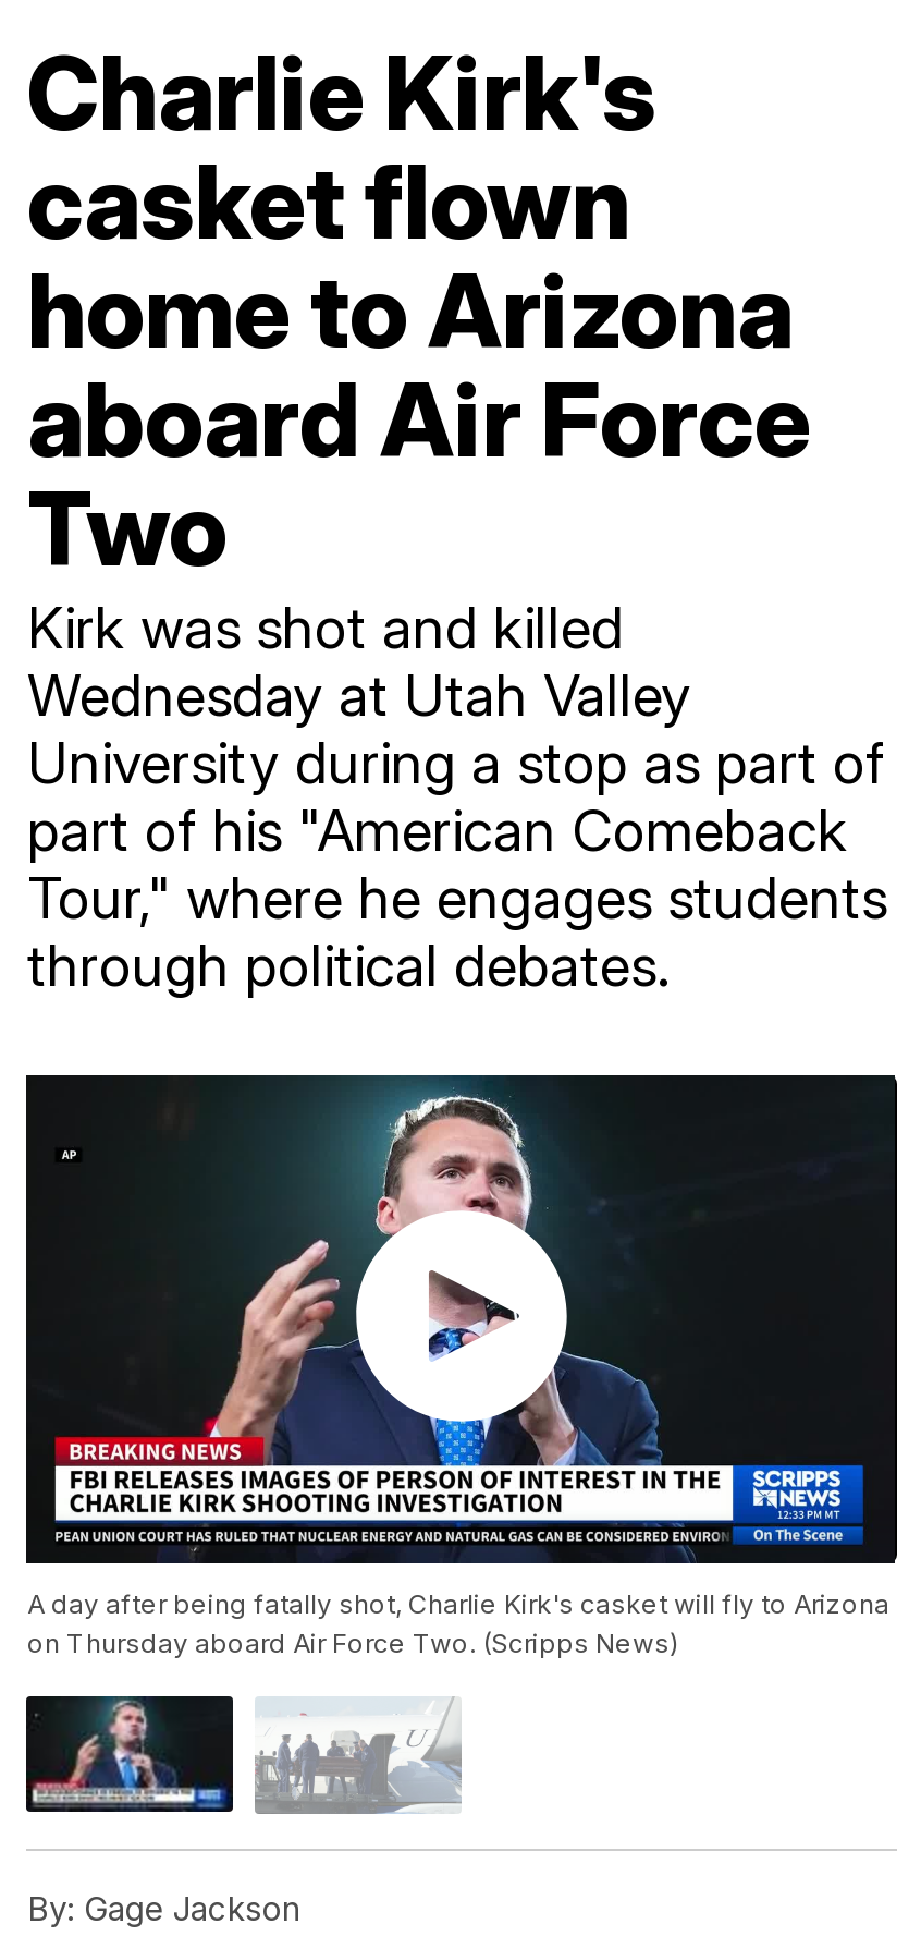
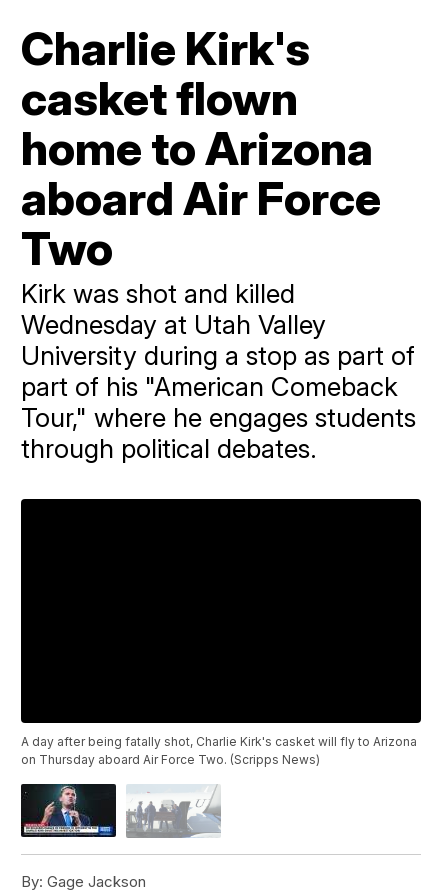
- [image]
